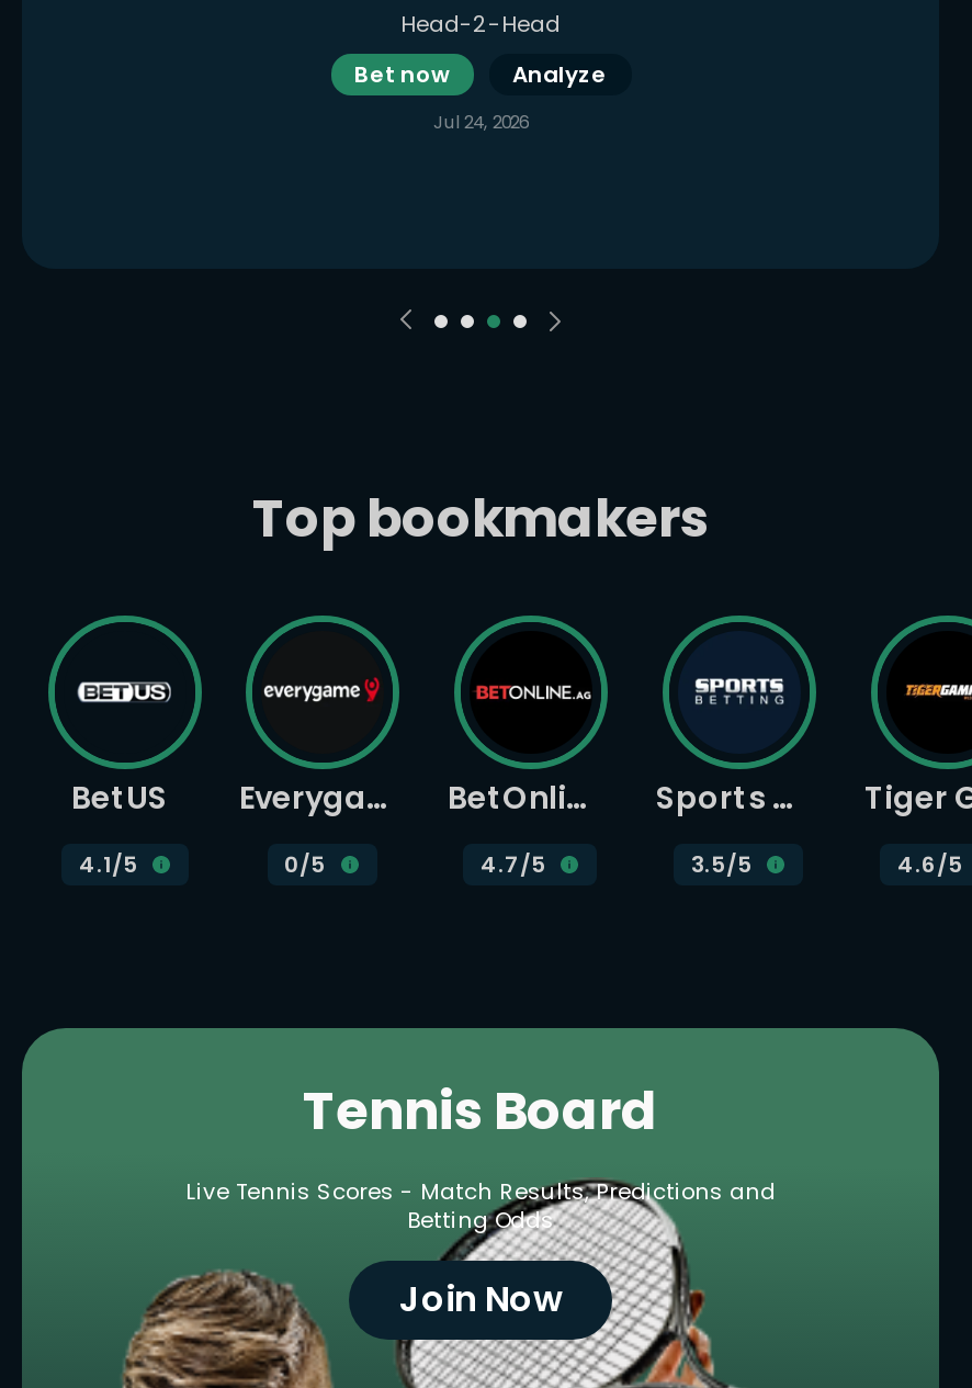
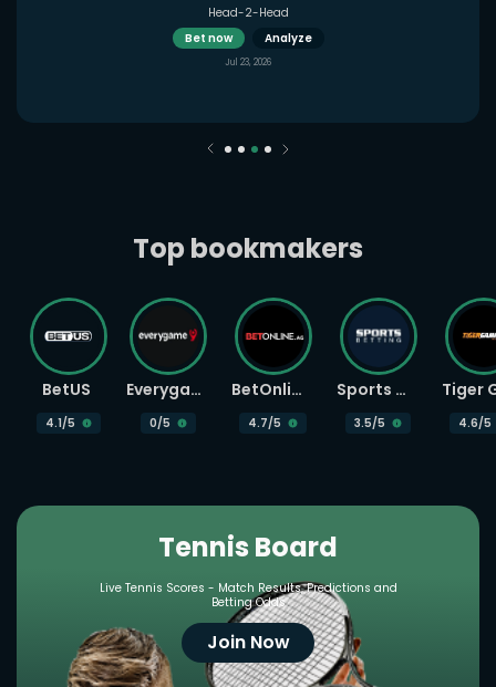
- Jul 24, 2026
+ Jul 23, 2026
